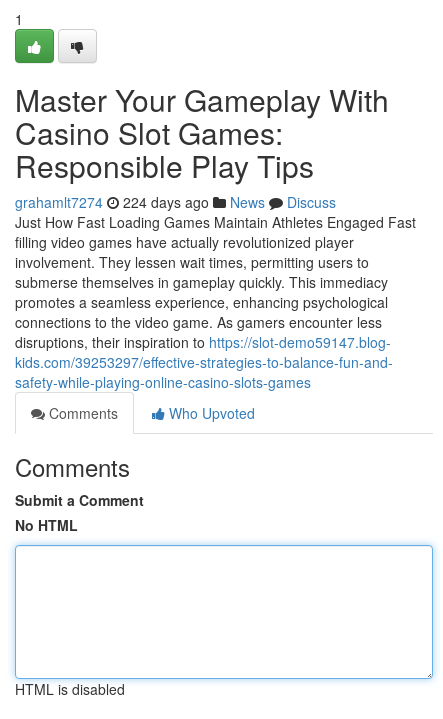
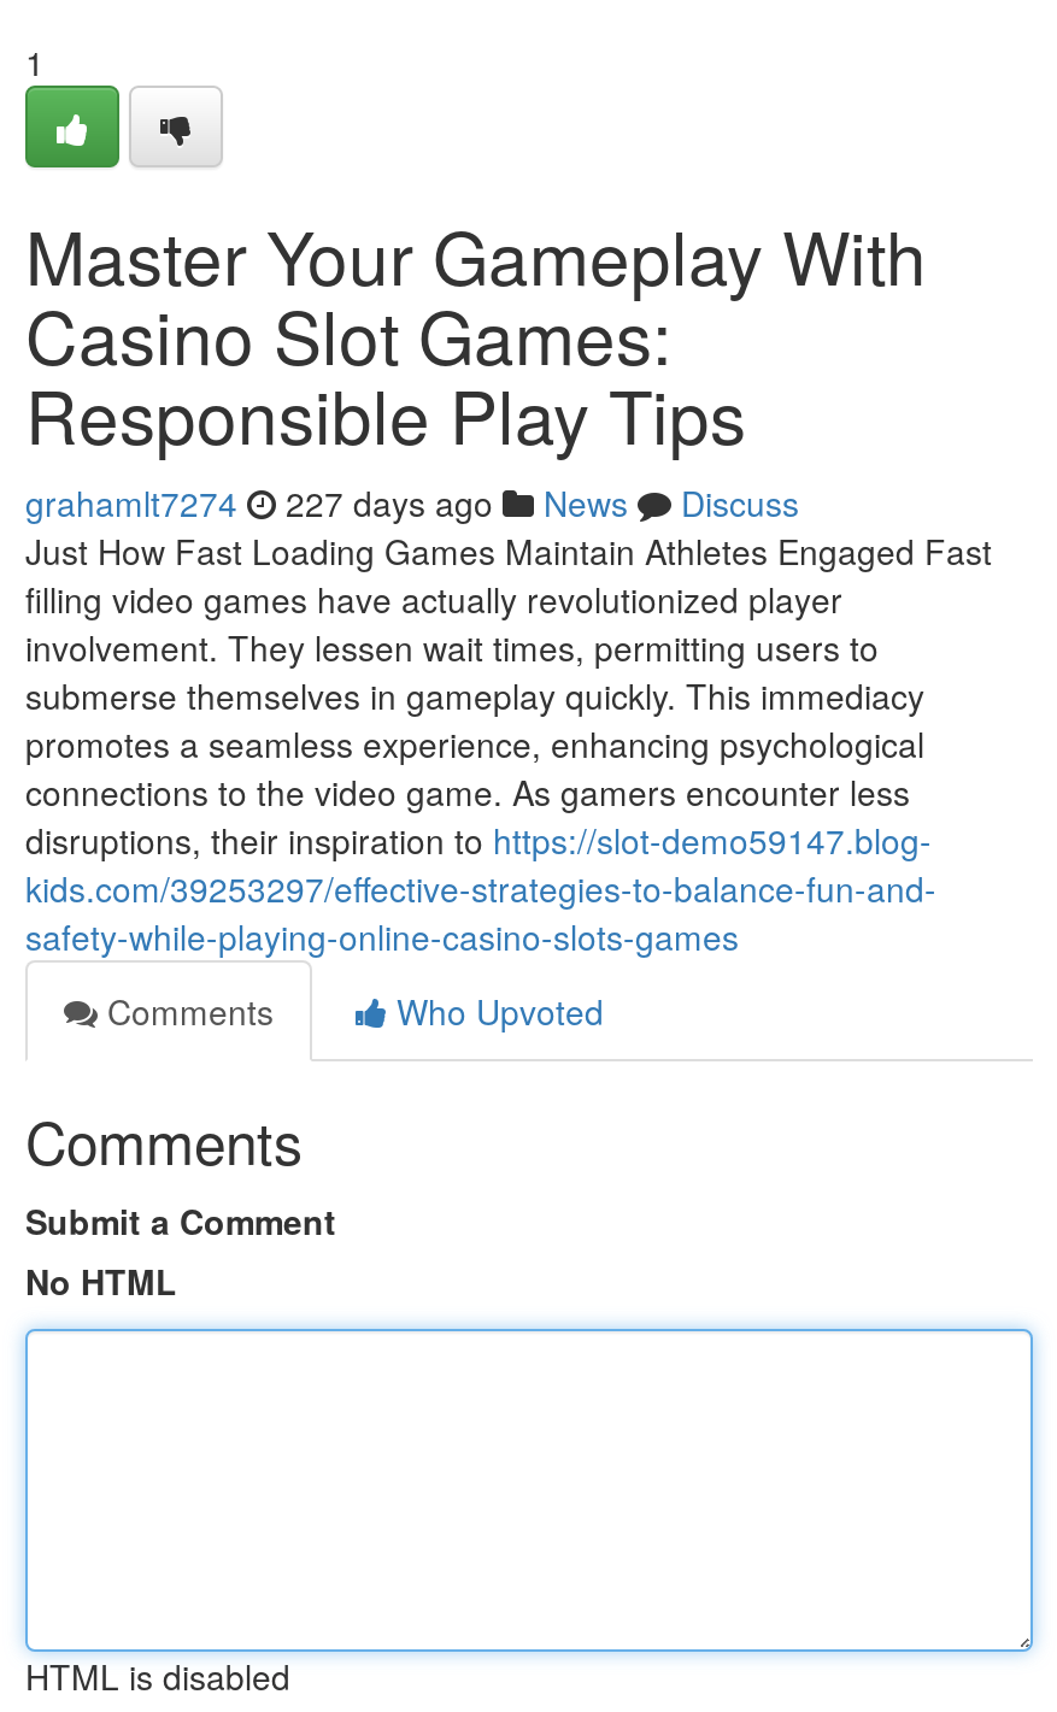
- grahamlt7274 224 days ago News Discuss
+ grahamlt7274 227 days ago News Discuss
